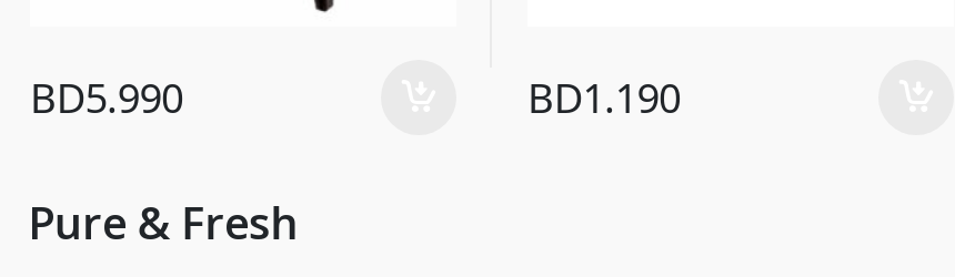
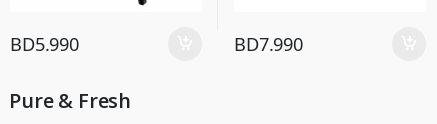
- BD1.190
+ BD7.990
